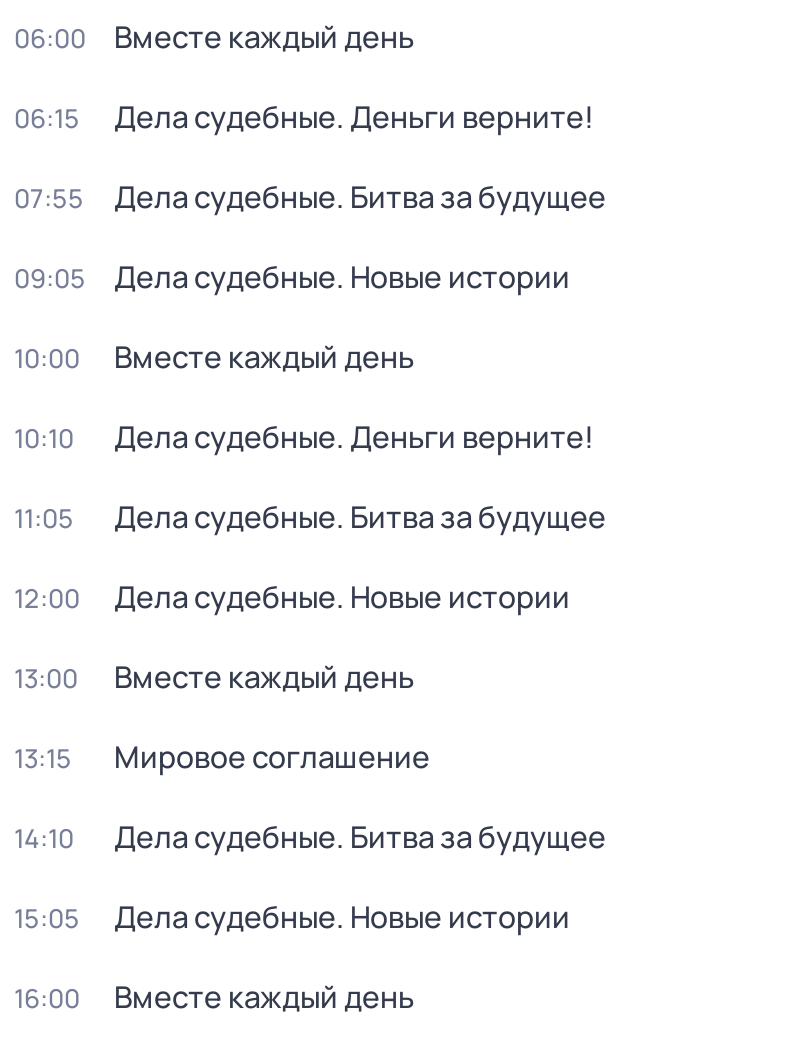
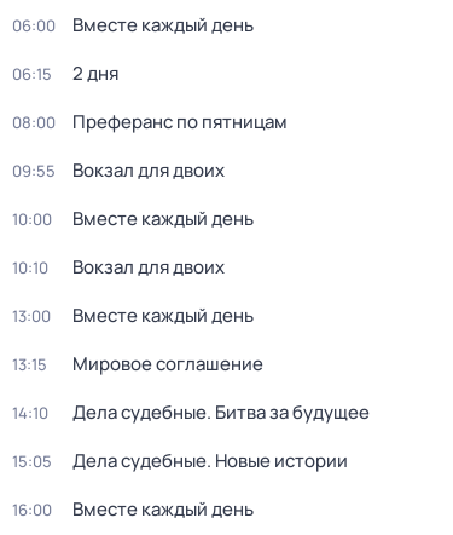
- Дела судебные. Деньги верните!
+ 2 дня

- 07:55
- Дела судебные. Битва за будущее
+ 08:00
+ Преферанс по пятницам

- 09:05
- Дела судебные. Новые истории
+ 09:55
+ Вокзал для двоих

- Дела судебные. Деньги верните!
- 11:05
- Дела судебные. Битва за будущее
- 12:00
- Дела судебные. Новые истории
+ Вокзал для двоих
